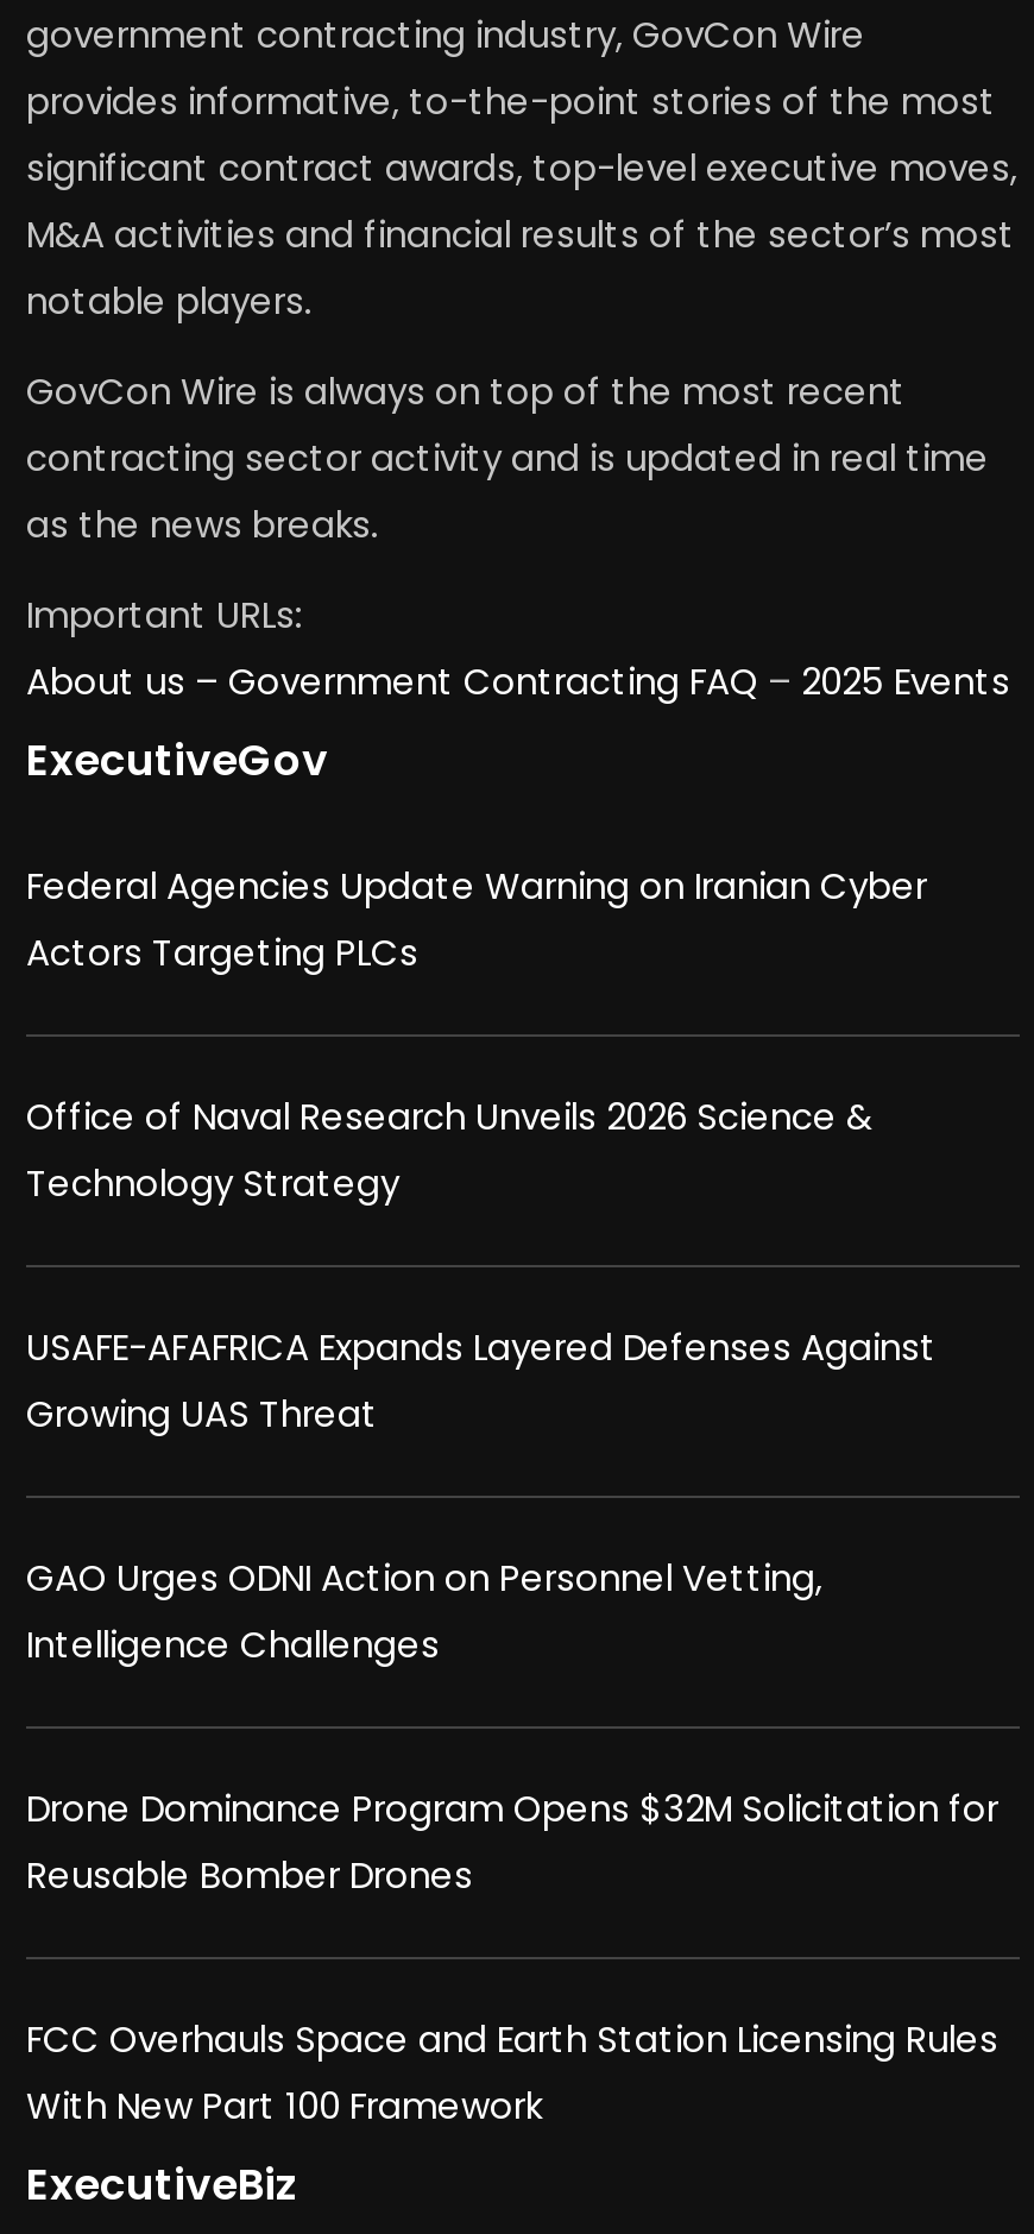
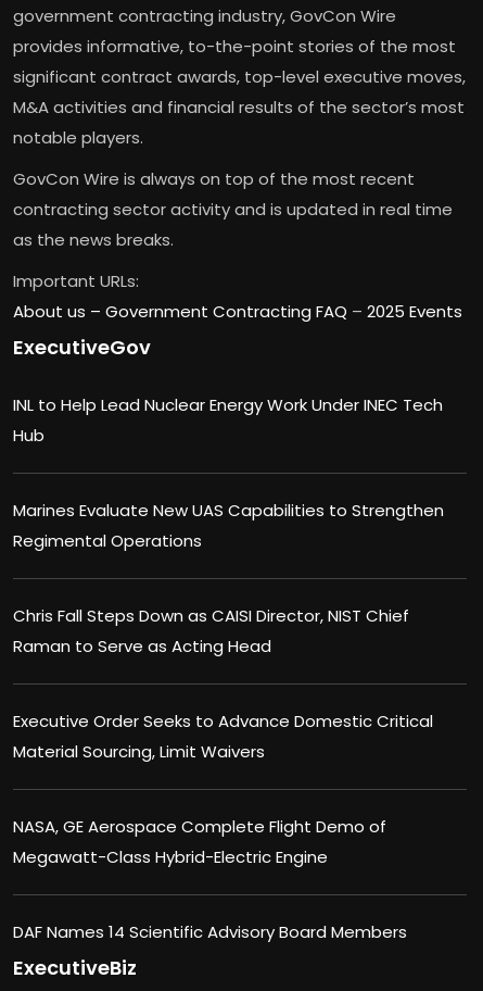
- Federal Agencies Update Warning on Iranian Cyber
- Actors Targeting PLCs
+ INL to Help Lead Nuclear Energy Work Under INEC Tech
+ Hub

- Office of Naval Research Unveils 2026 Science &
- Technology Strategy
+ Marines Evaluate New UAS Capabilities to Strengthen
+ Regimental Operations

- USAFE-AFAFRICA Expands Layered Defenses Against
- Growing UAS Threat
+ Chris Fall Steps Down as CAISI Director, NIST Chief
+ Raman to Serve as Acting Head

- GAO Urges ODNI Action on Personnel Vetting,
- Intelligence Challenges
+ Executive Order Seeks to Advance Domestic Critical
+ Material Sourcing, Limit Waivers

- Drone Dominance Program Opens $32M Solicitation for
- Reusable Bomber Drones
+ NASA, GE Aerospace Complete Flight Demo of
+ Megawatt-Class Hybrid-Electric Engine

- FCC Overhauls Space and Earth Station Licensing Rules
- With New Part 100 Framework
+ DAF Names 14 Scientific Advisory Board Members
